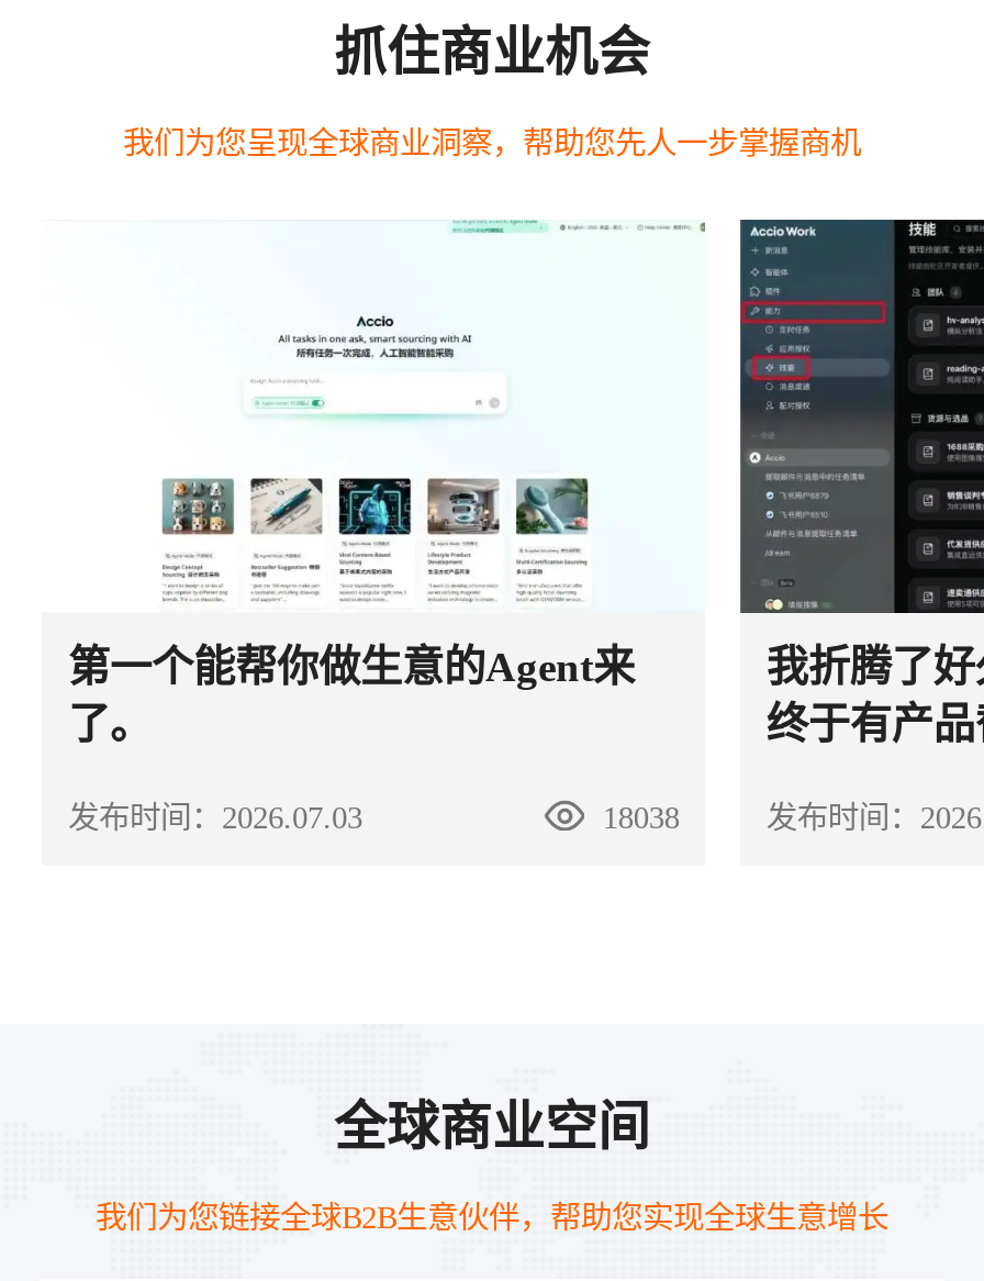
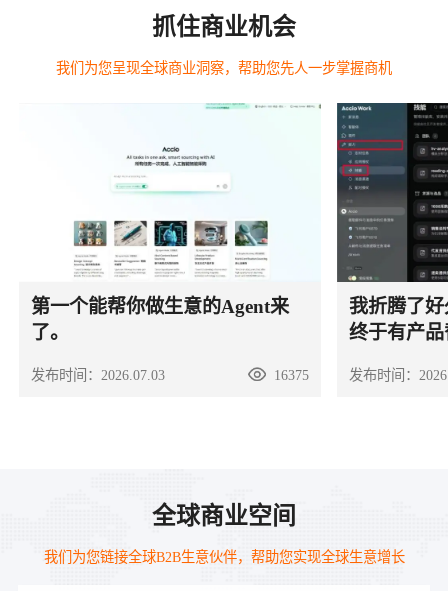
- 18038
+ 16375
